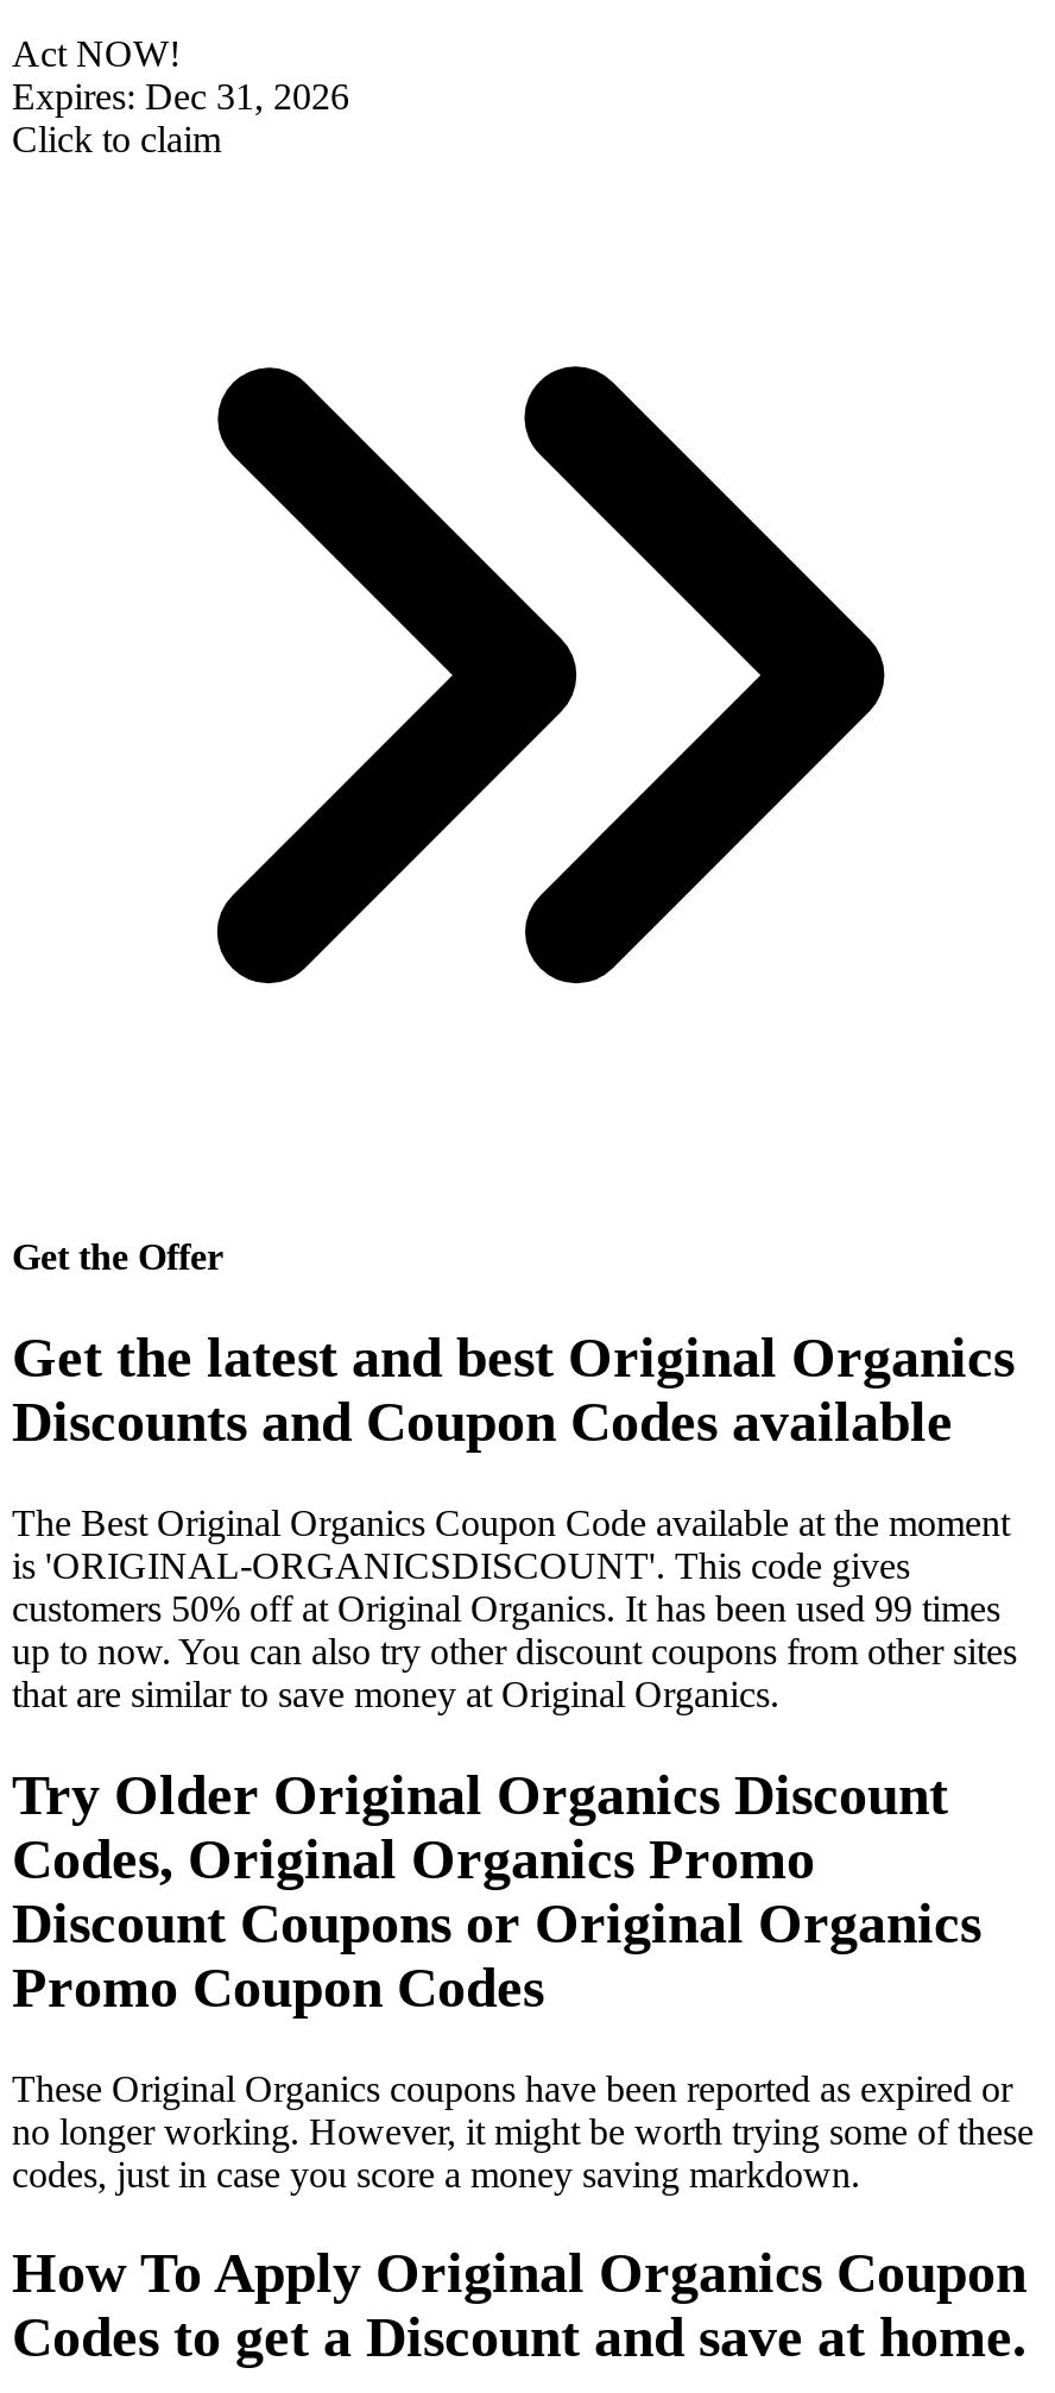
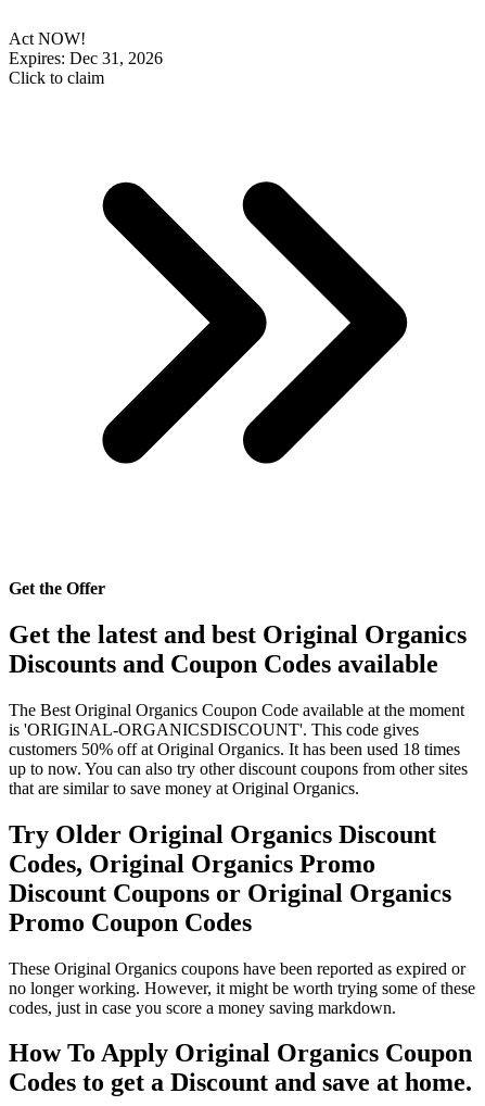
- customers 50% off at Original Organics. It has been used 99 times
+ customers 50% off at Original Organics. It has been used 18 times
